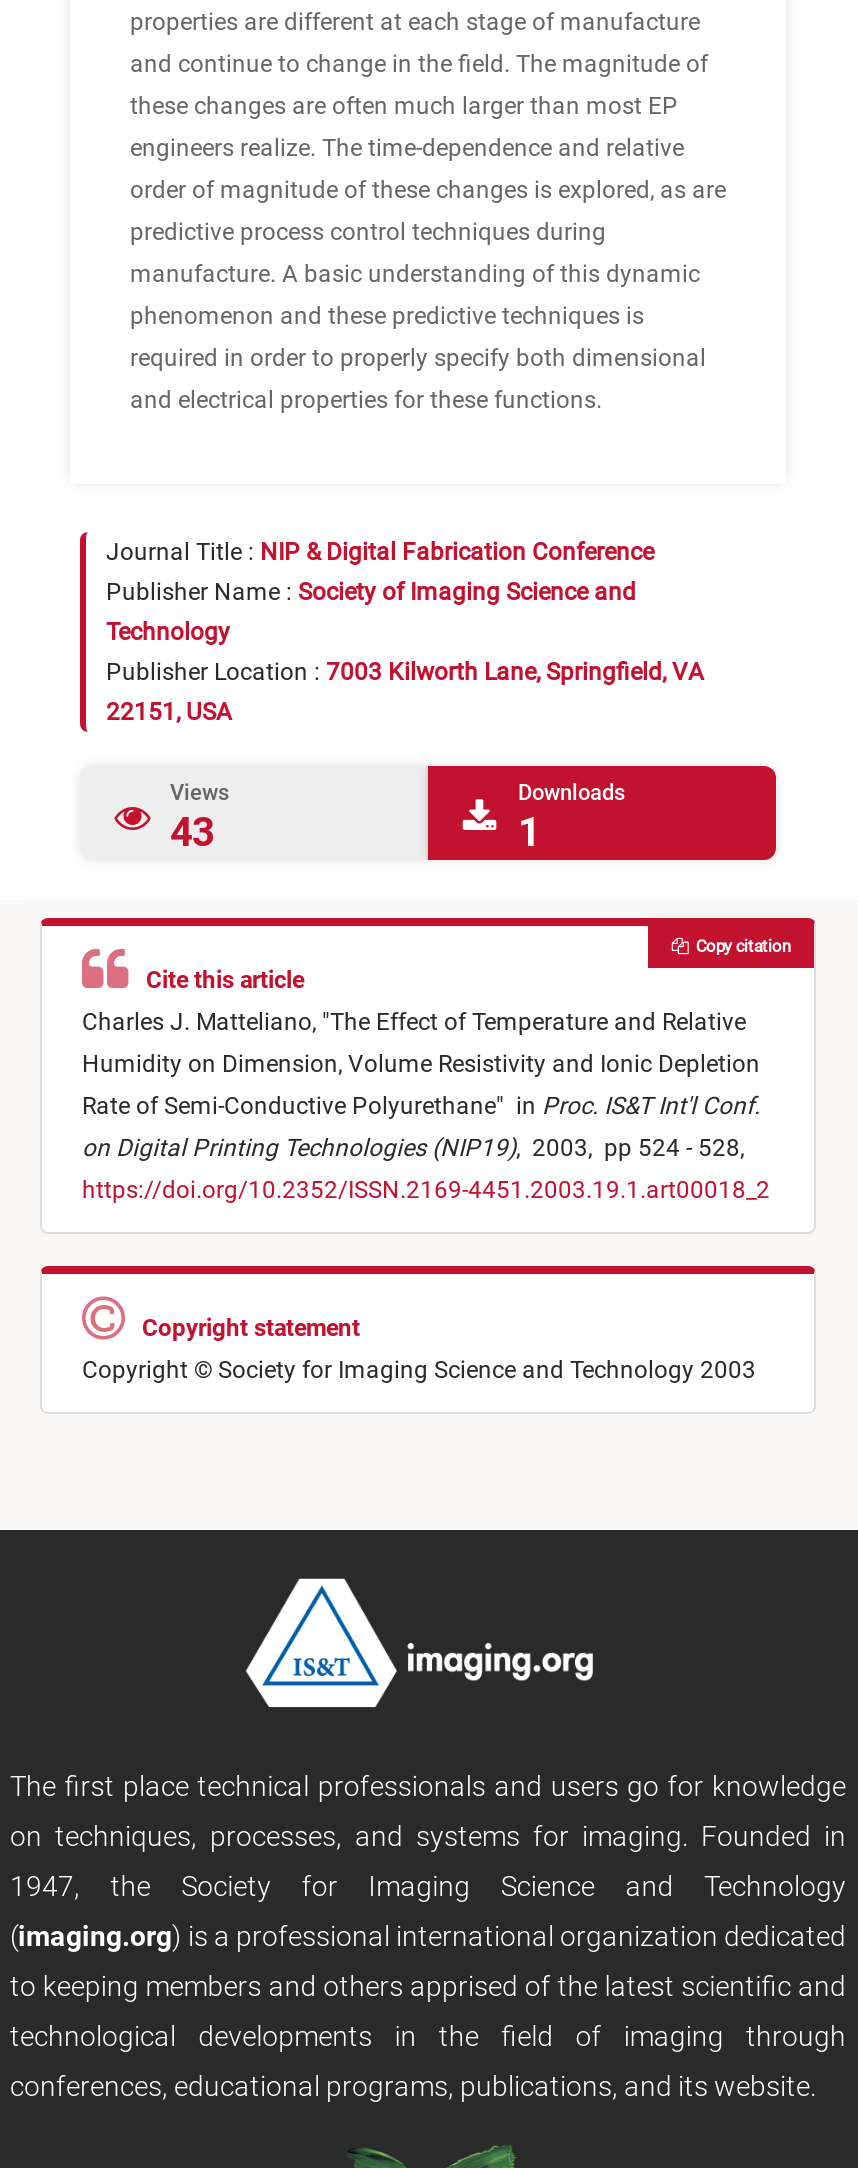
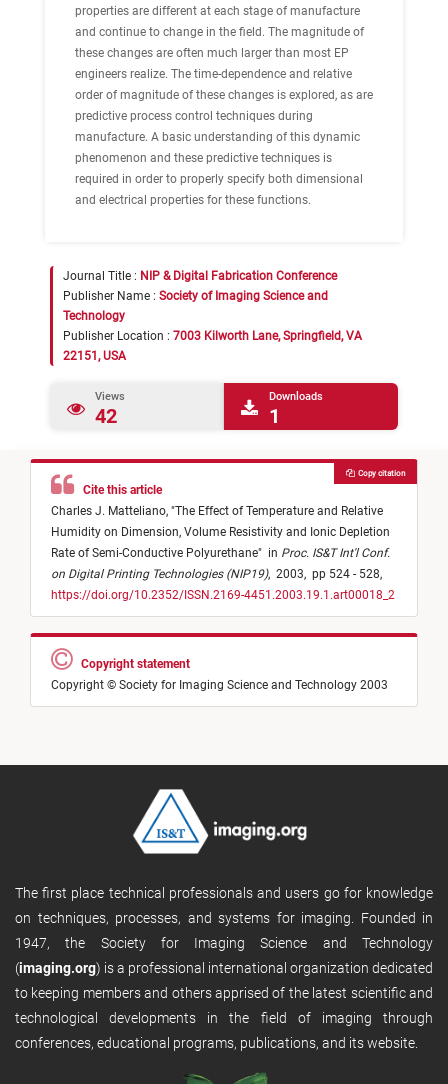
- 43
+ 42
